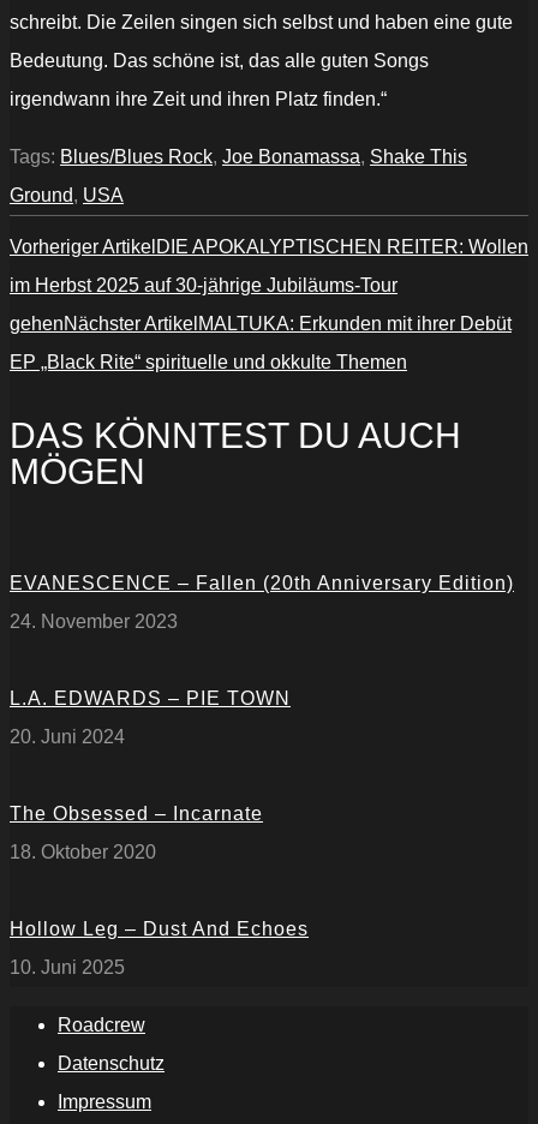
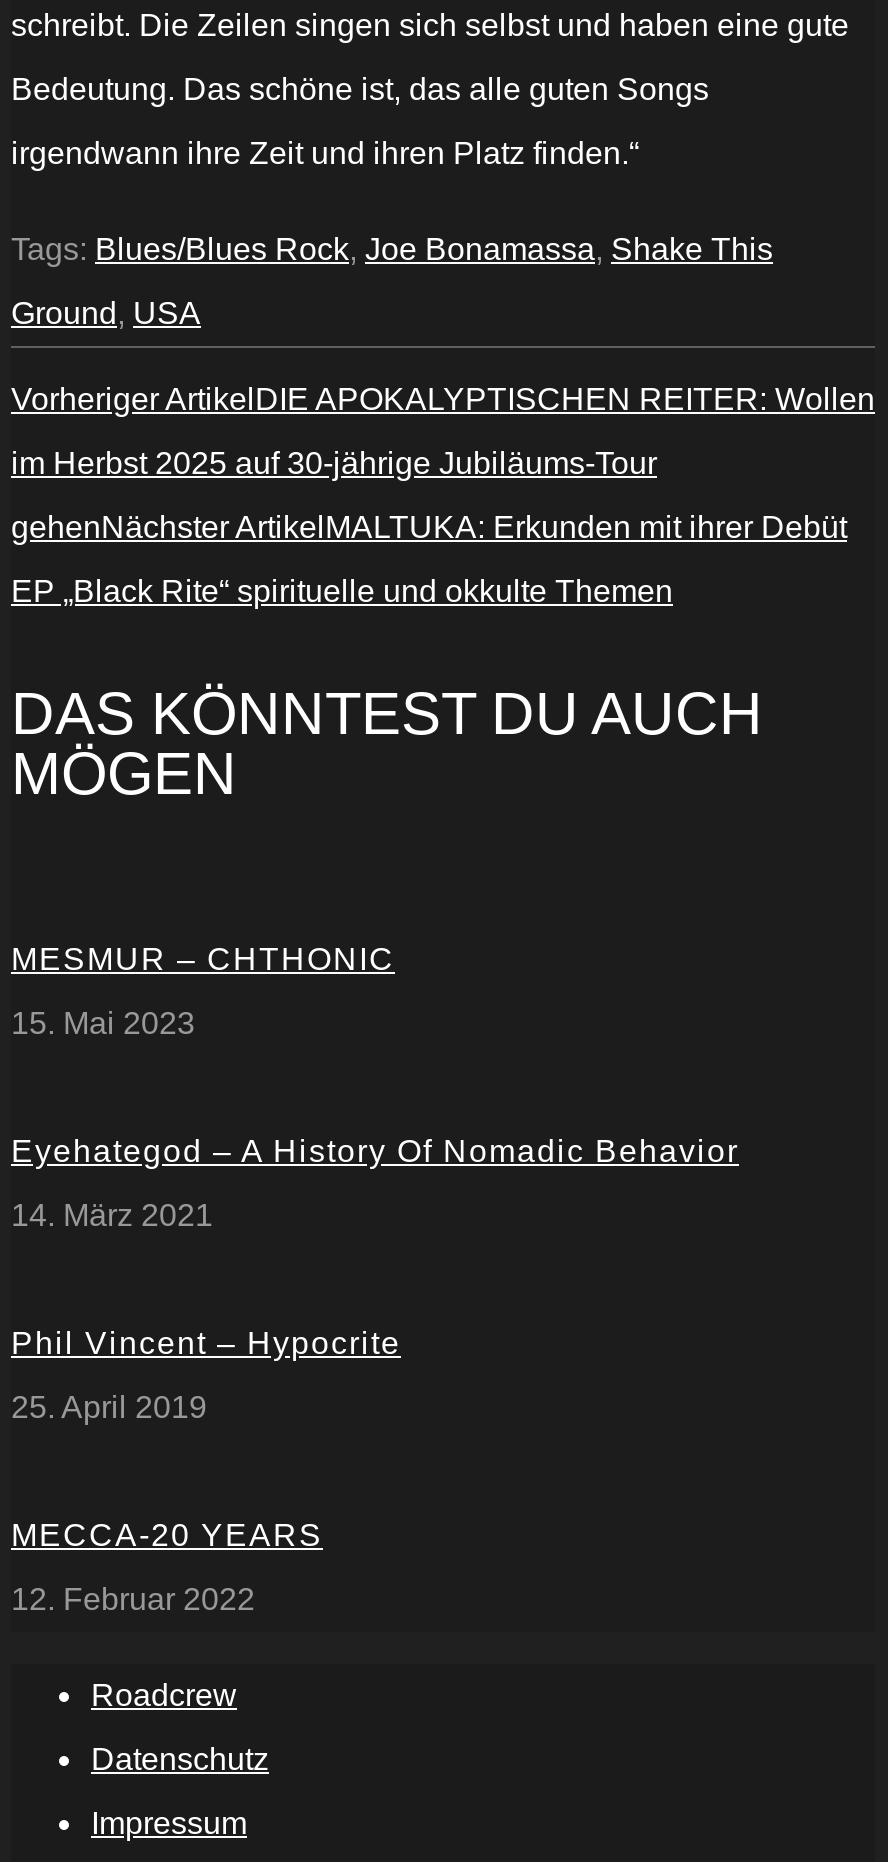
- EVANESCENCE – Fallen (20th Anniversary Edition)
+ MESMUR – CHTHONIC

- 24. November 2023
+ 15. Mai 2023

- L.A. EDWARDS – PIE TOWN
+ Eyehategod – A History Of Nomadic Behavior

- 20. Juni 2024
+ 14. März 2021

- The Obsessed – Incarnate
+ Phil Vincent – Hypocrite

- 18. Oktober 2020
+ 25. April 2019

- Hollow Leg – Dust And Echoes
+ MECCA-20 YEARS

- 10. Juni 2025
+ 12. Februar 2022
